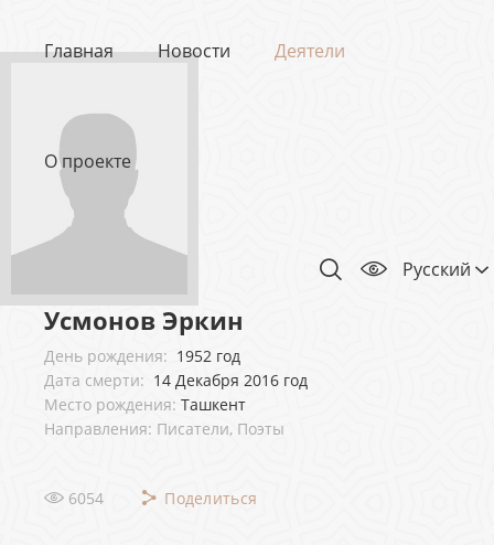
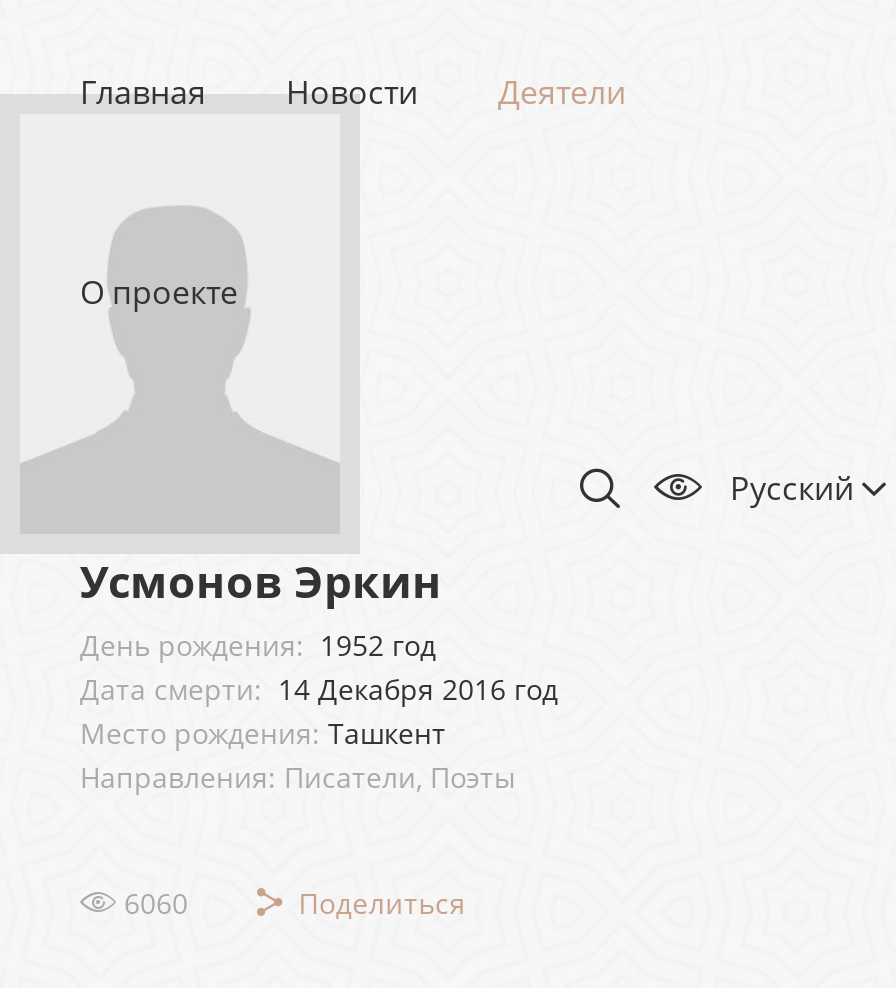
- 6054
+ 6060
